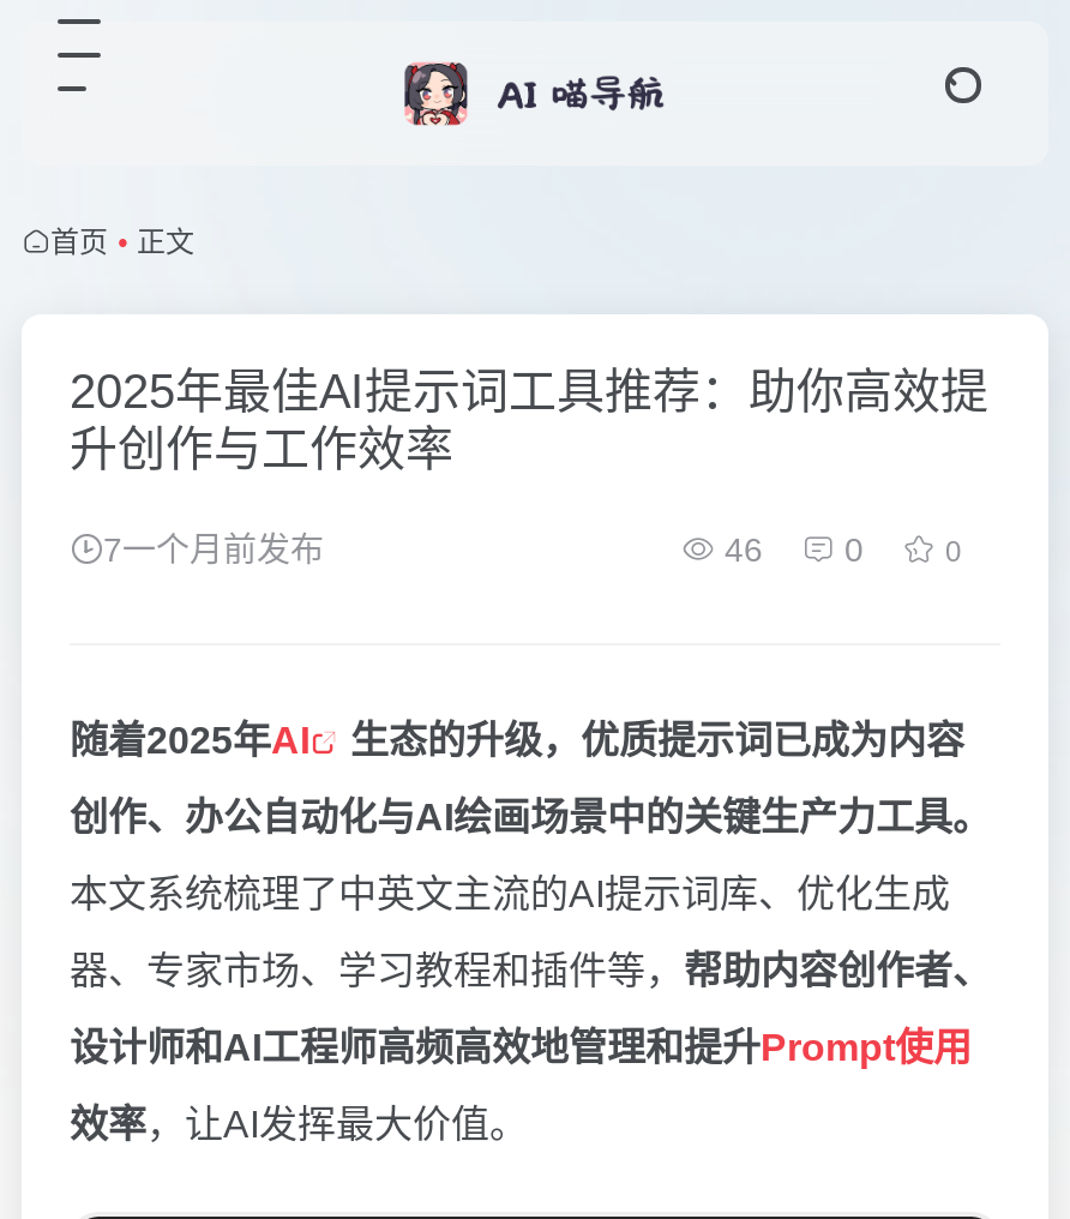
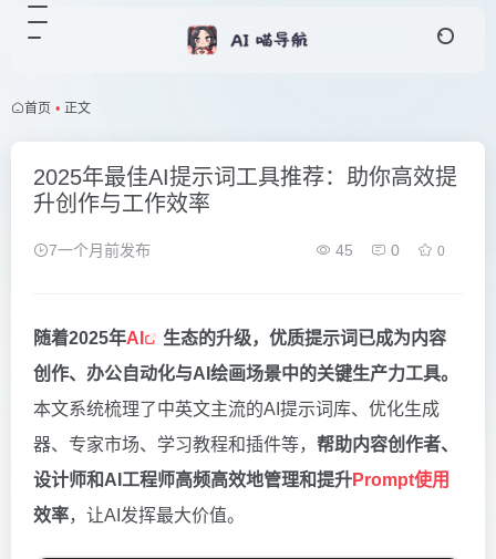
- 46 0
+ 45 0
